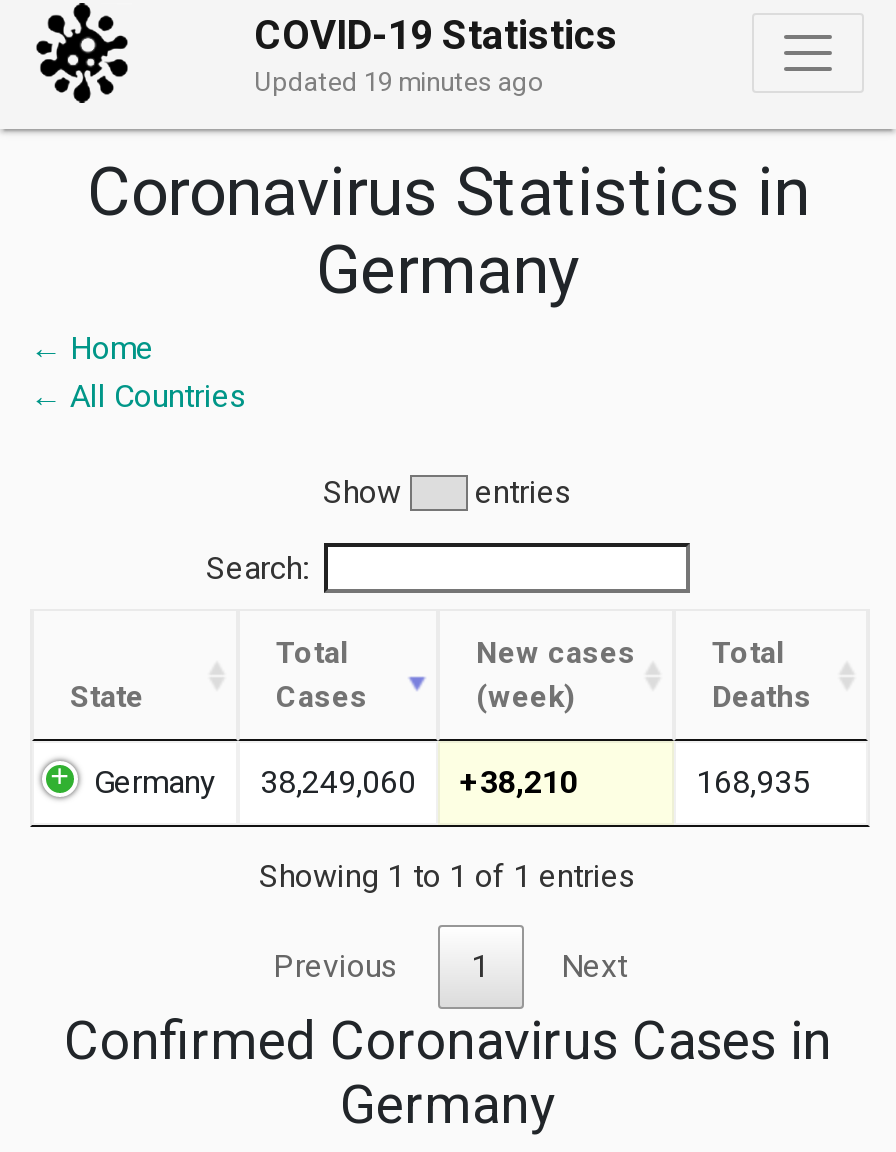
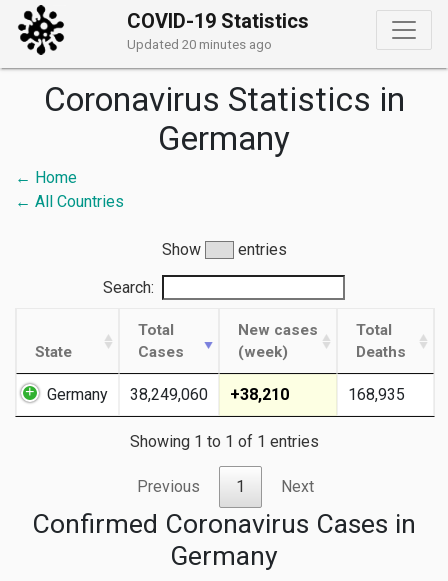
- Updated 19 minutes ago
+ Updated 20 minutes ago
